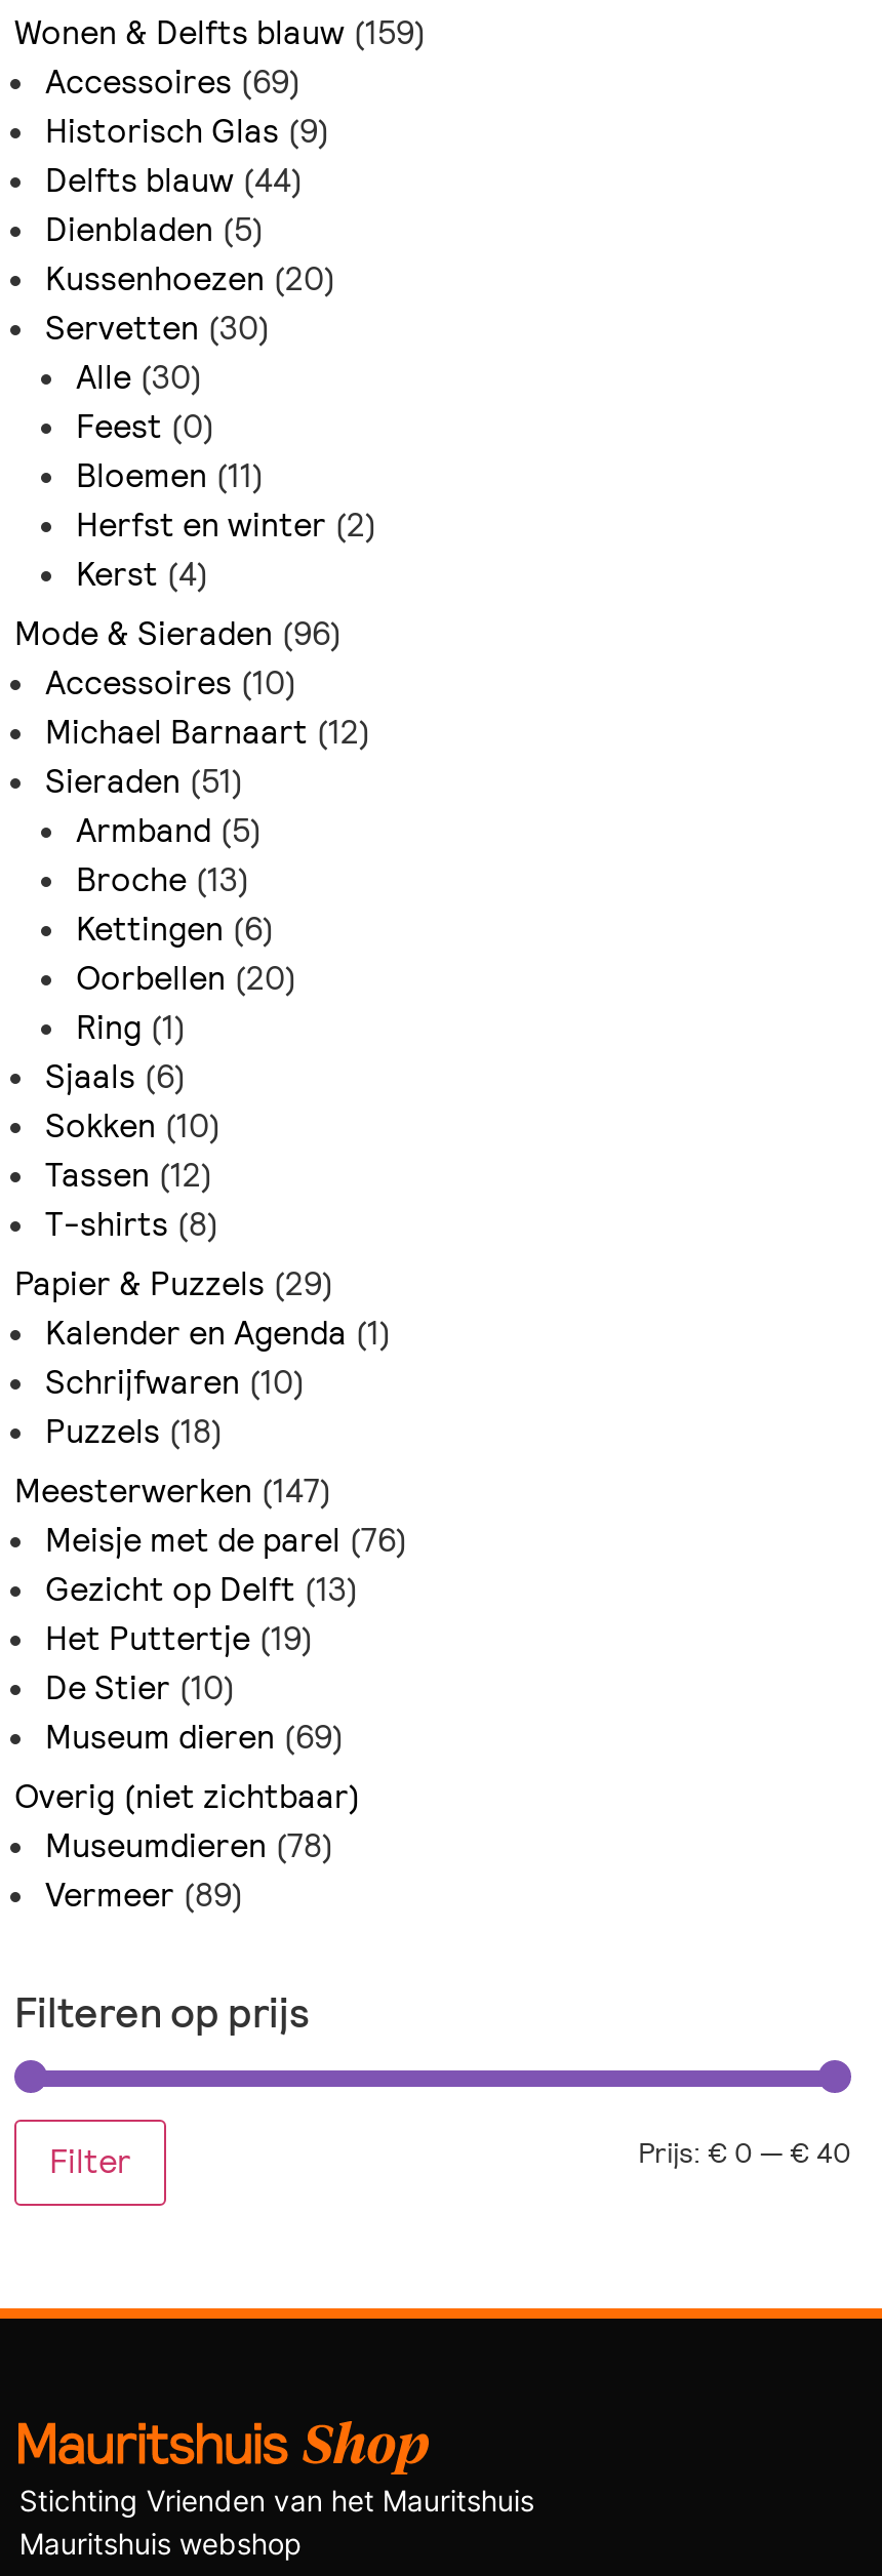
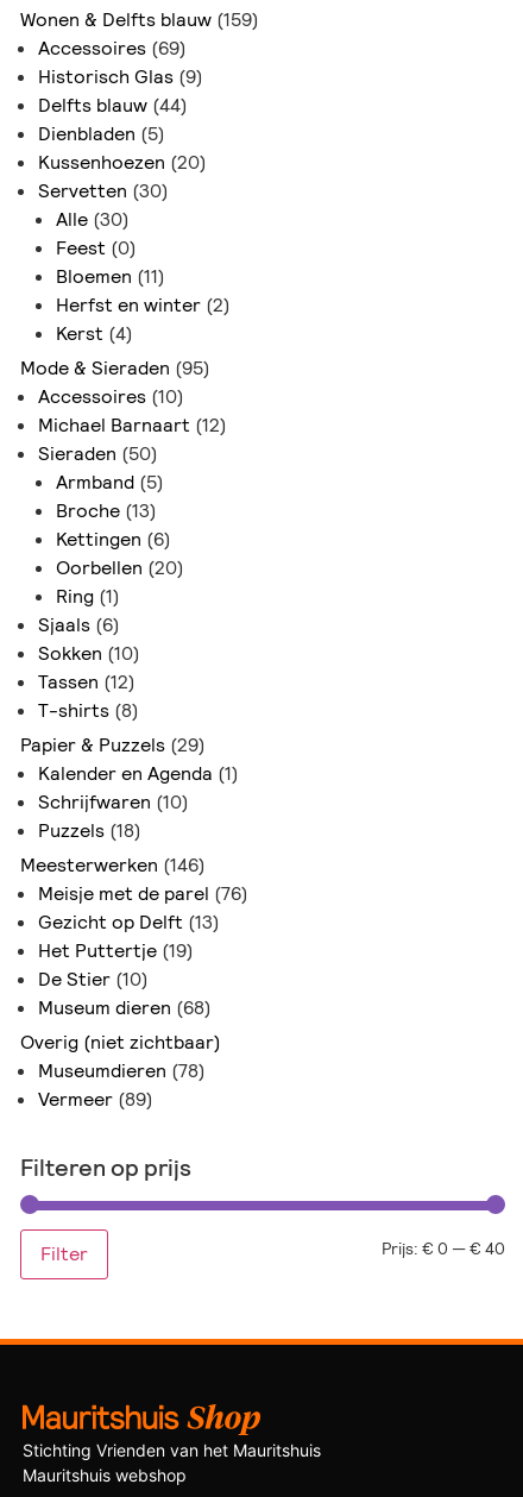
- Mode & Sieraden (96)
+ Mode & Sieraden (95)

- Sieraden (51)
+ Sieraden (50)

- Meesterwerken (147)
+ Meesterwerken (146)

- Museum dieren (69)
+ Museum dieren (68)
